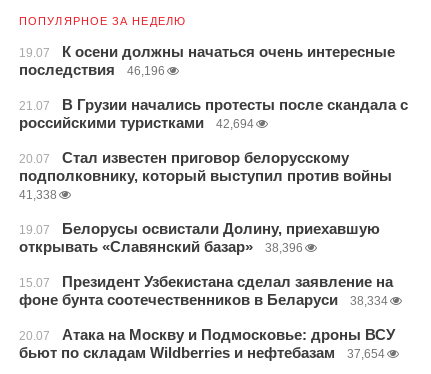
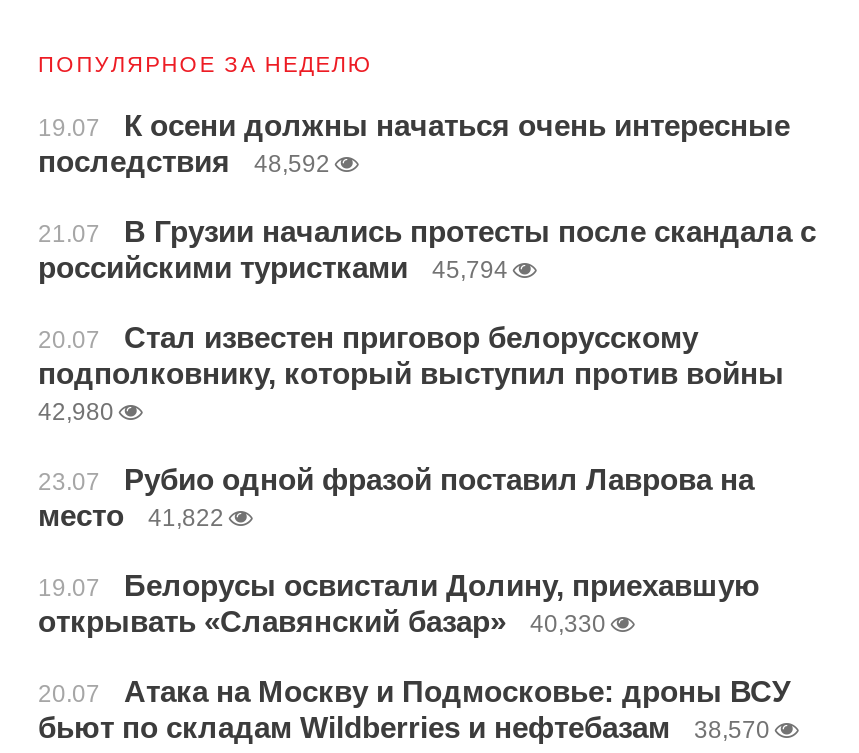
- последствия 46,196
+ последствия 48,592

- российскими туристками 42,694
+ российскими туристками 45,794

- 41,338
+ 42,980
+ 23.07
+ Рубио одной фразой поставил Лаврова на
+ место
+ 41,822

moved down: 19.07 | Белорусы освистали Долину, приехавшую | открывать «Славянский базар»

- 38,396
- 15.07
- Президент Узбекистана сделал заявление на
- фоне бунта соотечественников в Беларуси
- 38,334
+ 40,330

- бьют по складам Wildberries и нефтебазам 37,654
+ бьют по складам Wildberries и нефтебазам 38,570
